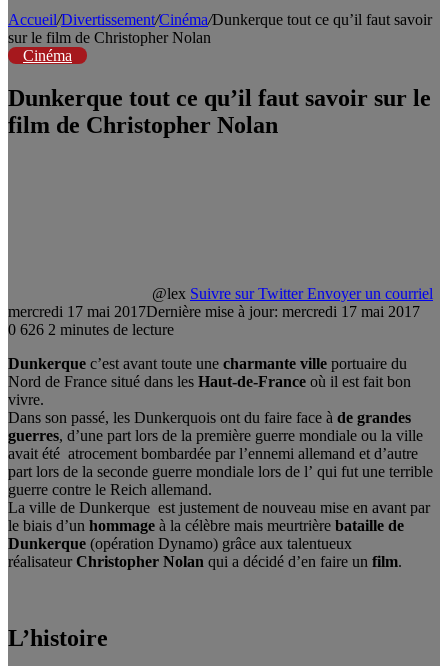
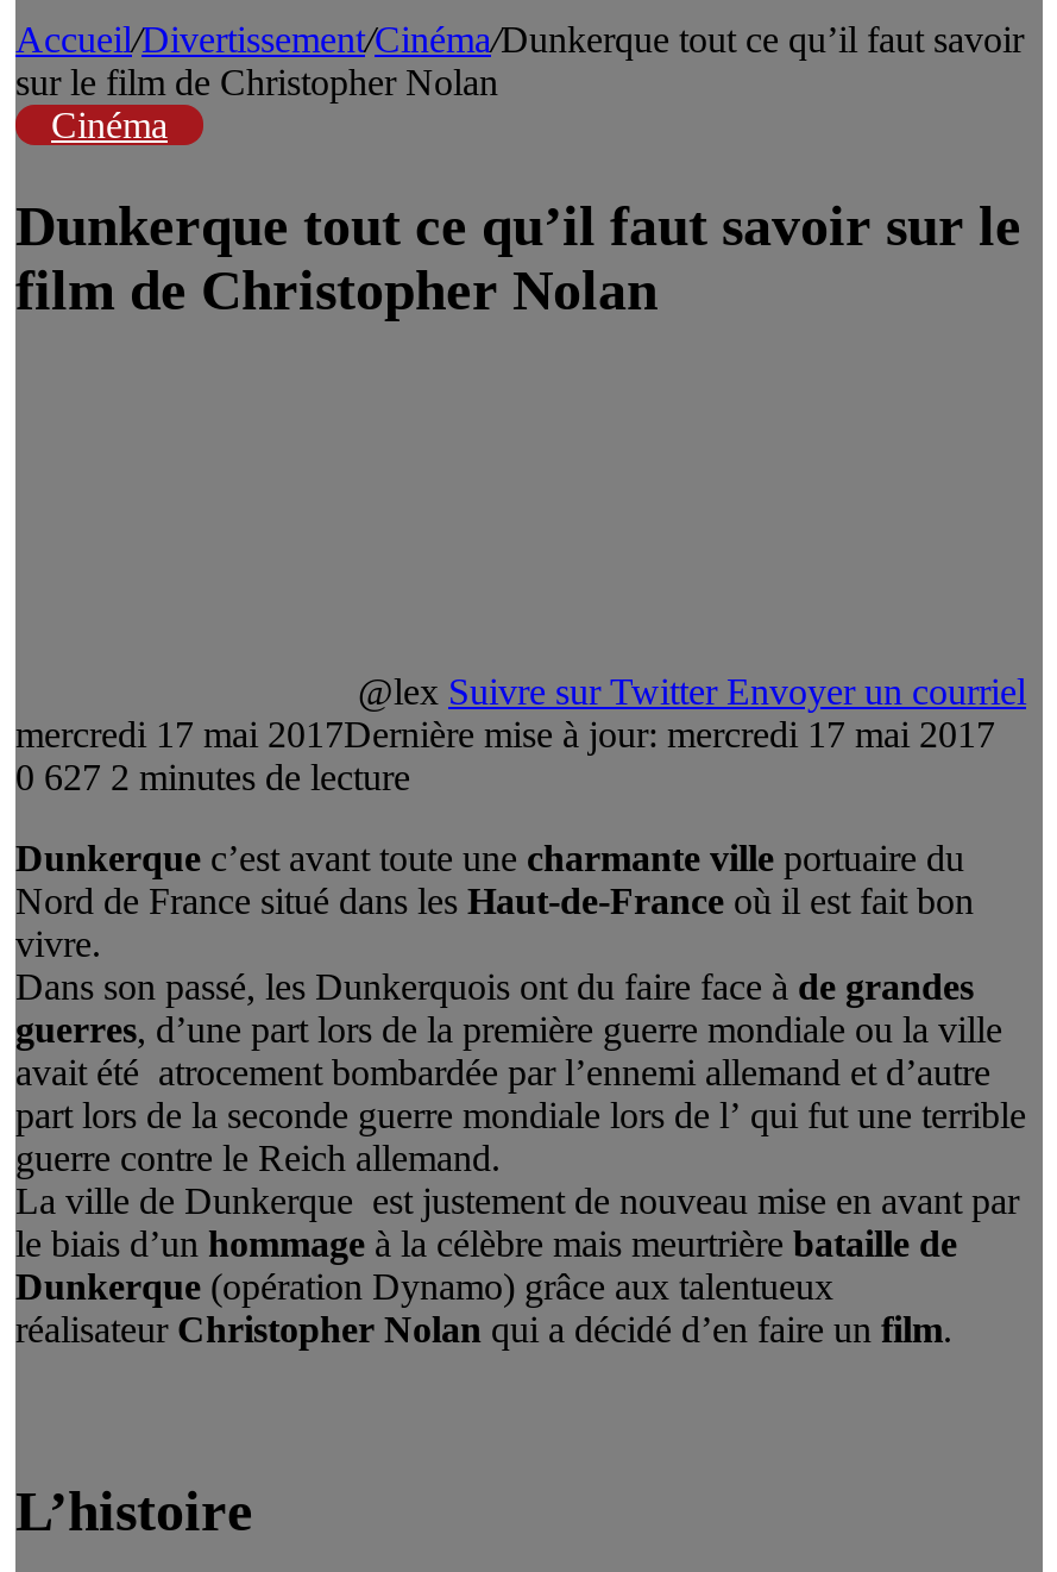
- 0 626 2 minutes de lecture
+ 0 627 2 minutes de lecture
